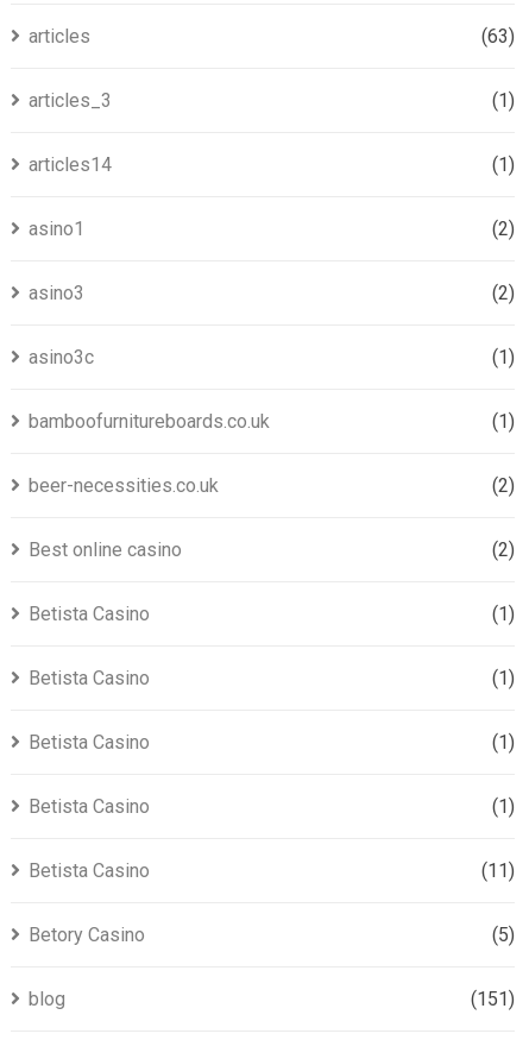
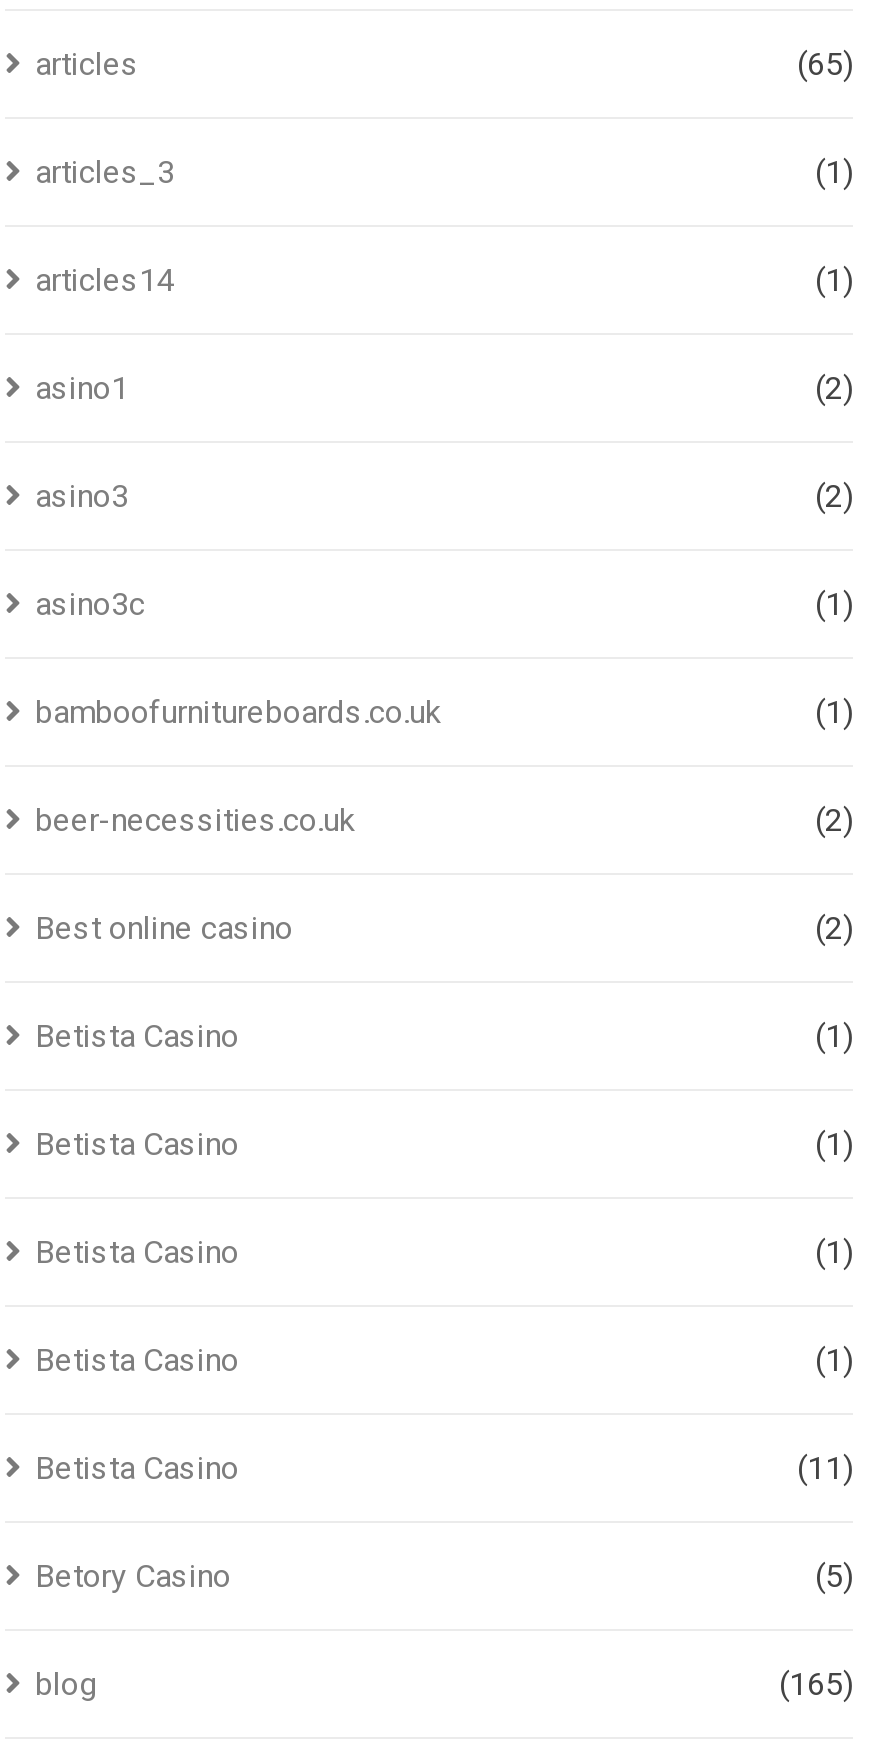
- (63)
+ (65)

- (151)
+ (165)
